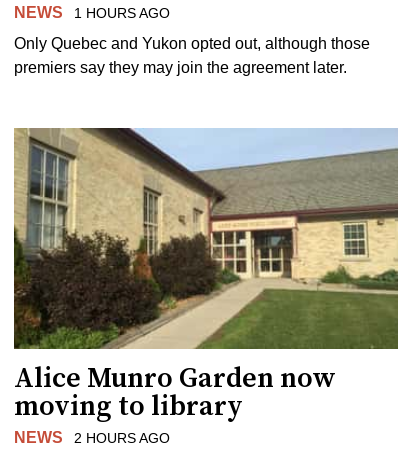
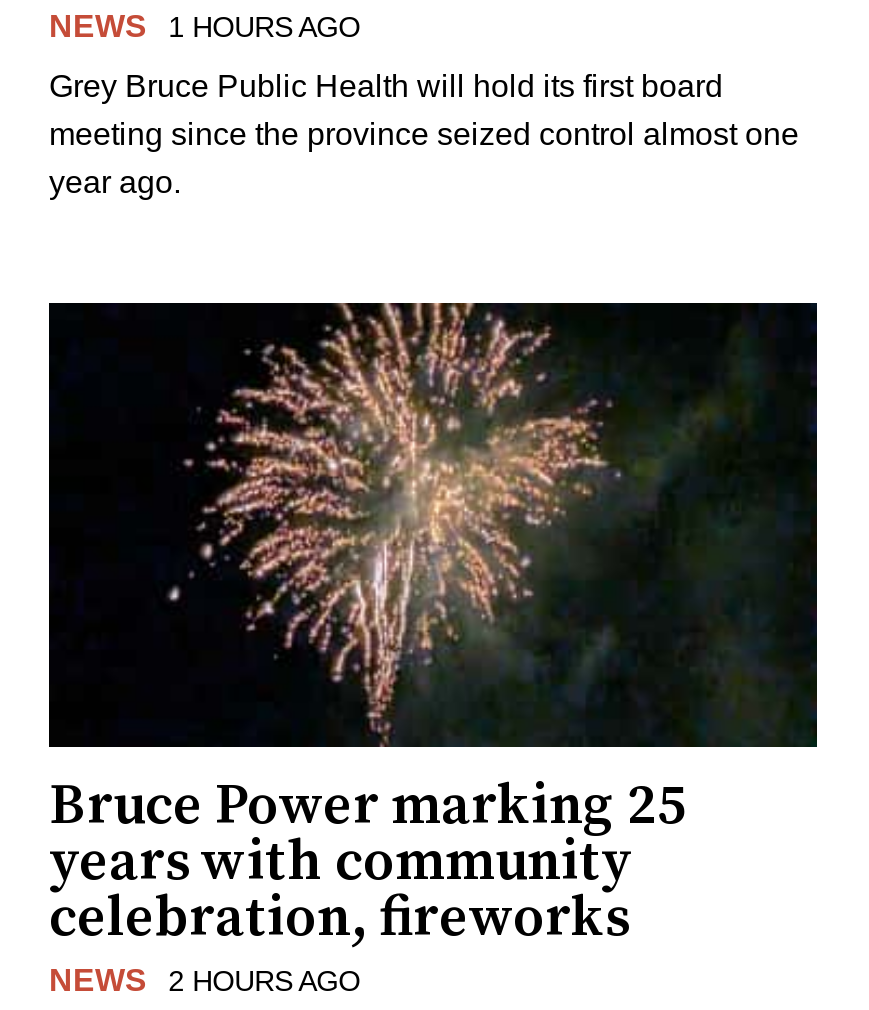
- Only Quebec and Yukon opted out, although those
- premiers say they may join the agreement later.
+ Grey Bruce Public Health will hold its first board
+ meeting since the province seized control almost one
+ year ago.

- [image]
- Alice Munro Garden now
- moving to library
+ [image]
+ Bruce Power marking 25
+ years with community
+ celebration, fireworks
